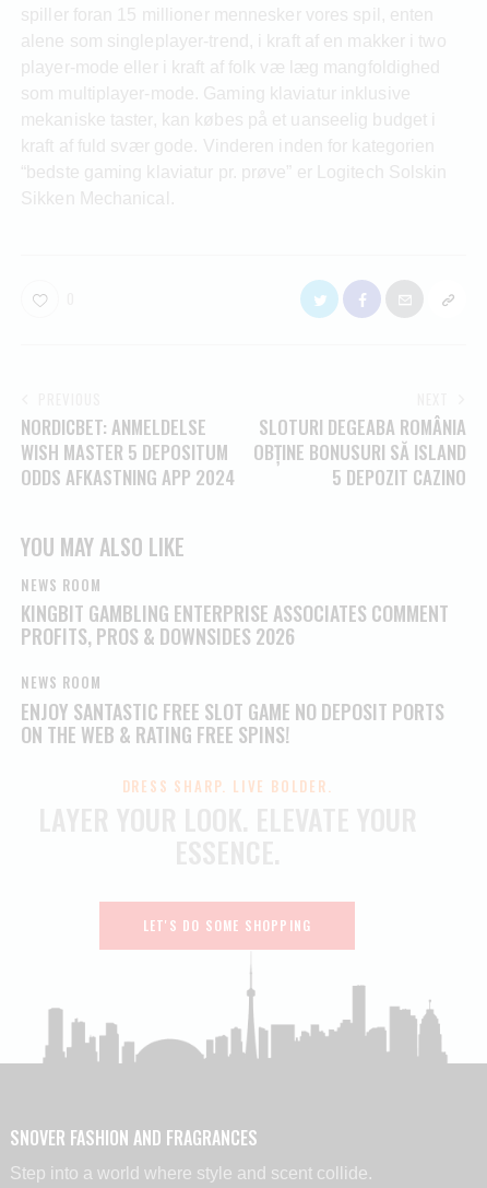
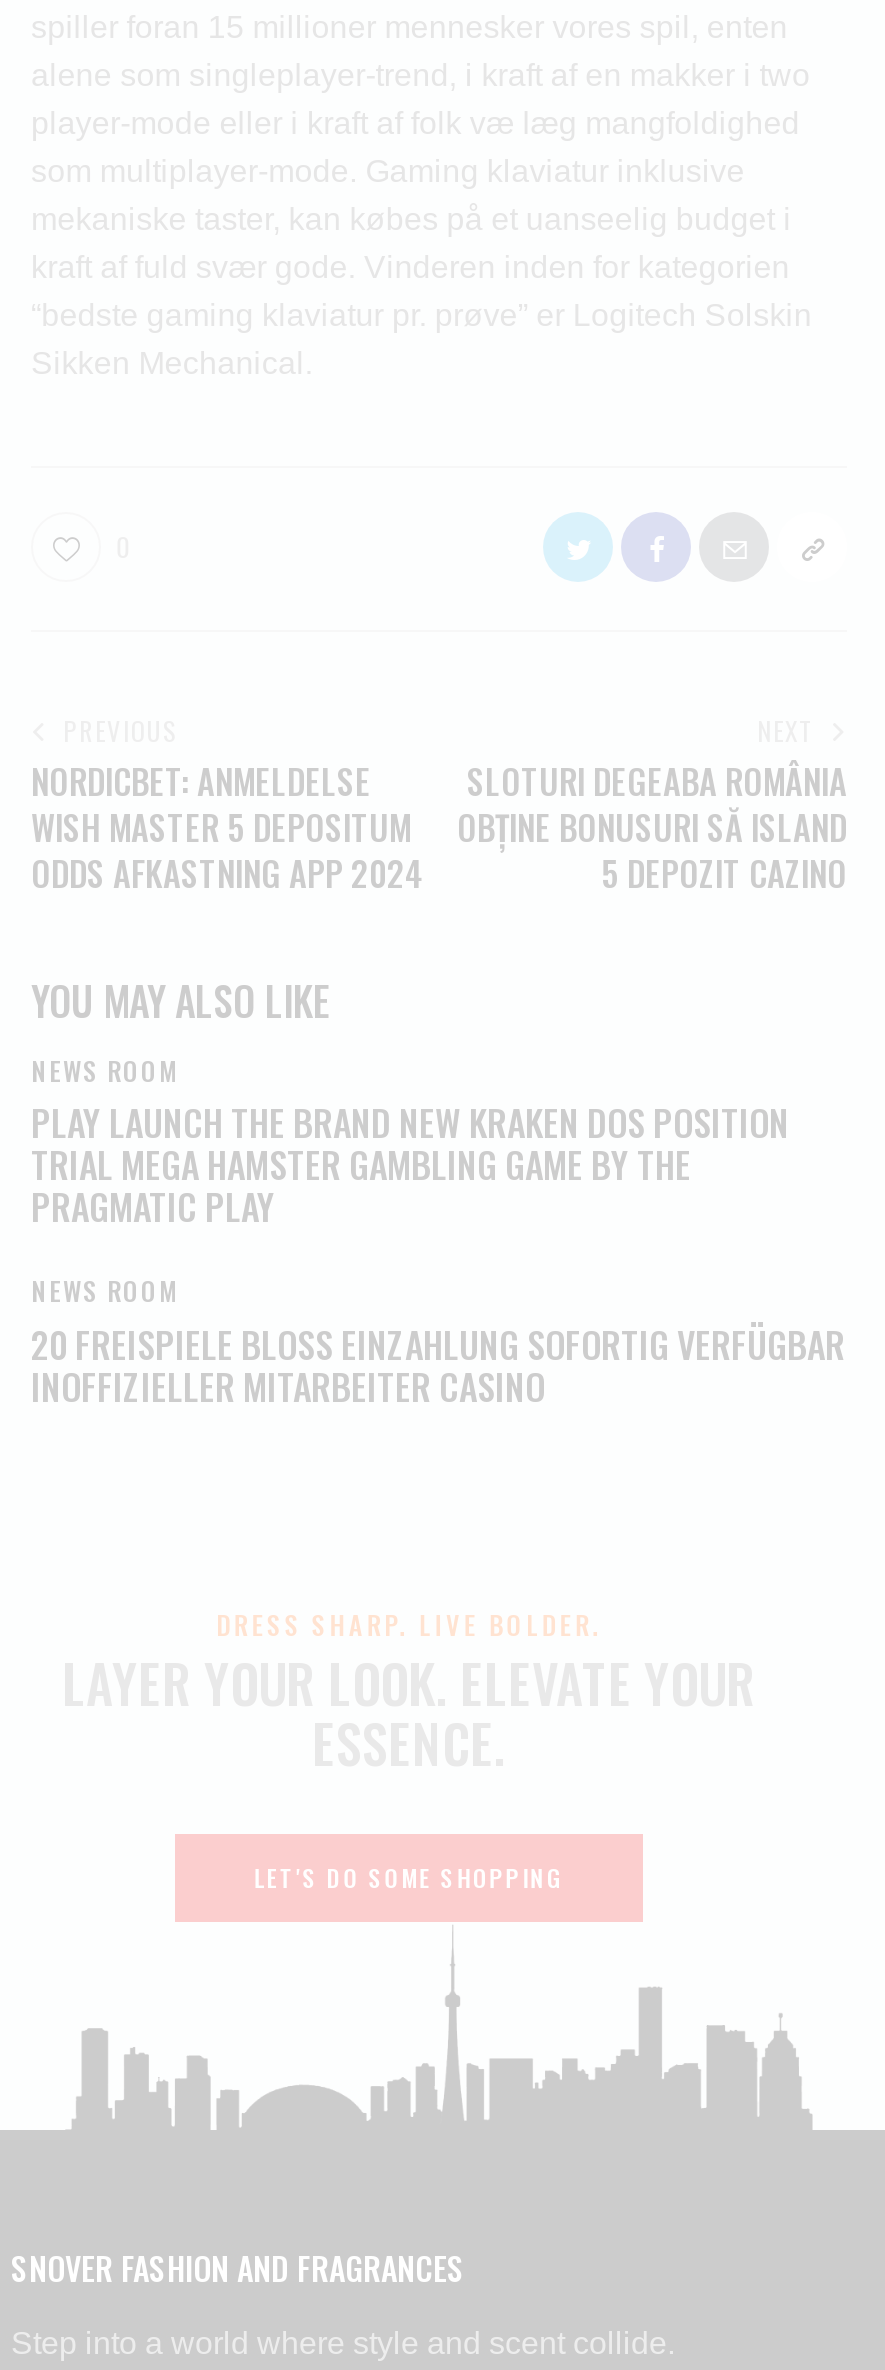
- KINGBIT GAMBLING ENTERPRISE ASSOCIATES COMMENT
- PROFITS, PROS & DOWNSIDES 2026
+ PLAY LAUNCH THE BRAND NEW KRAKEN DOS POSITION
+ TRIAL MEGA HAMSTER GAMBLING GAME BY THE
+ PRAGMATIC PLAY

- ENJOY SANTASTIC FREE SLOT GAME NO DEPOSIT PORTS
- ON THE WEB & RATING FREE SPINS!
+ 20 FREISPIELE BLOSS EINZAHLUNG SOFORTIG VERFÜGBAR I
+ NOFFIZIELLER MITARBEITER CASINO
